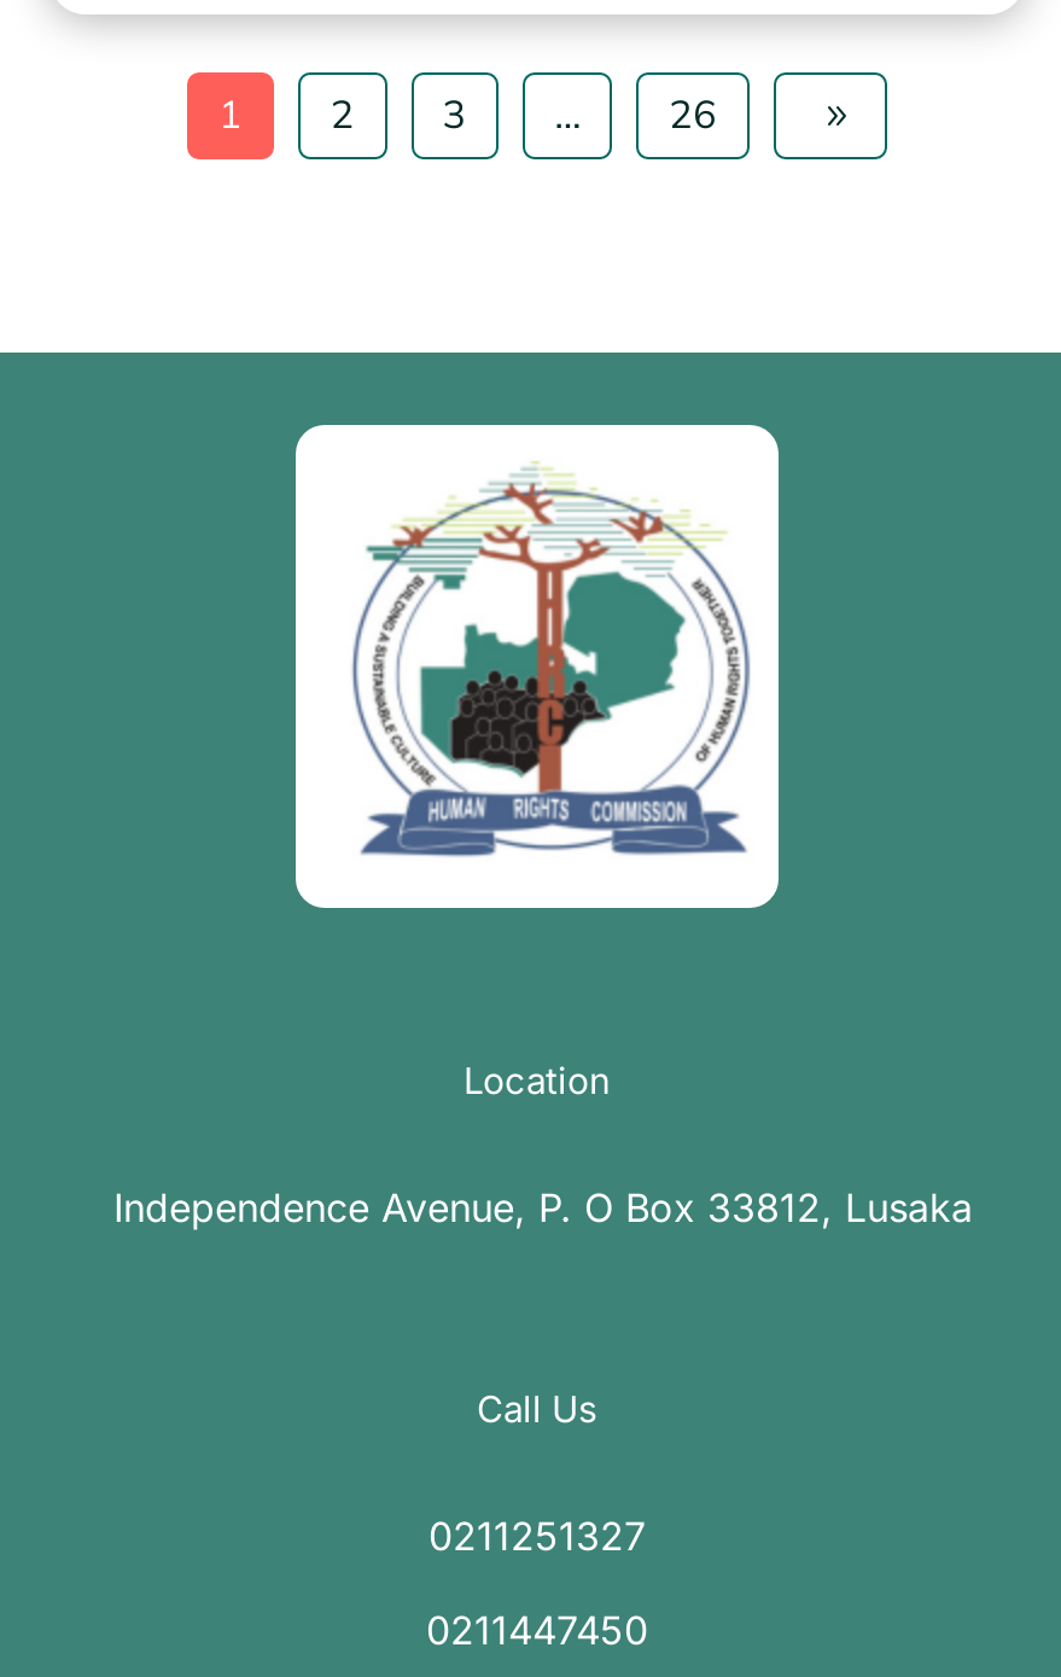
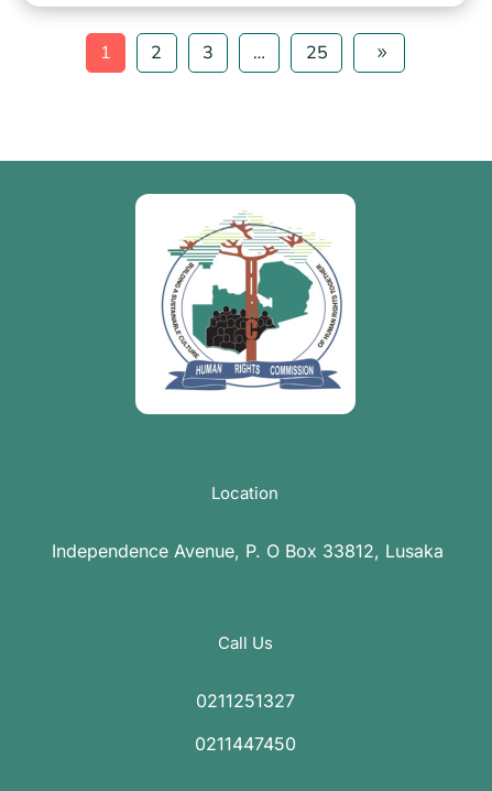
- 26
+ 25
